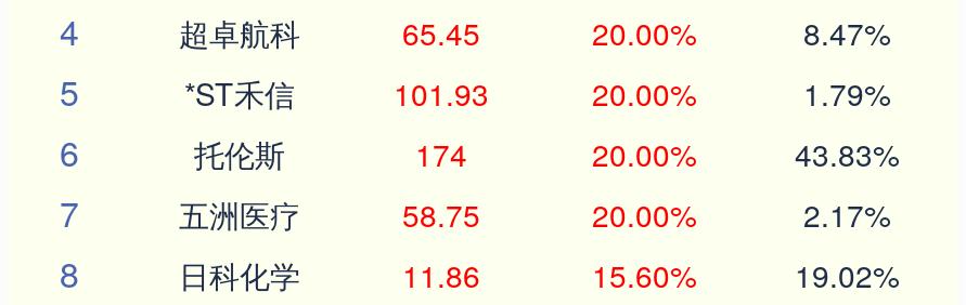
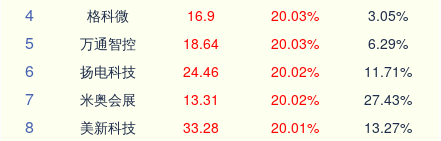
- 超卓航科
- 65.45
- 20.00%
- 8.47%
+ 格科微
+ 16.9
+ 20.03%
+ 3.05%

- *ST禾信
- 101.93
- 20.00%
- 1.79%
+ 万通智控
+ 18.64
+ 20.03%
+ 6.29%

- 托伦斯
- 174
- 20.00%
- 43.83%
+ 扬电科技
+ 24.46
+ 20.02%
+ 11.71%

- 五洲医疗
- 58.75
- 20.00%
- 2.17%
+ 米奥会展
+ 13.31
+ 20.02%
+ 27.43%

- 日科化学
- 11.86
- 15.60%
- 19.02%
+ 美新科技
+ 33.28
+ 20.01%
+ 13.27%
